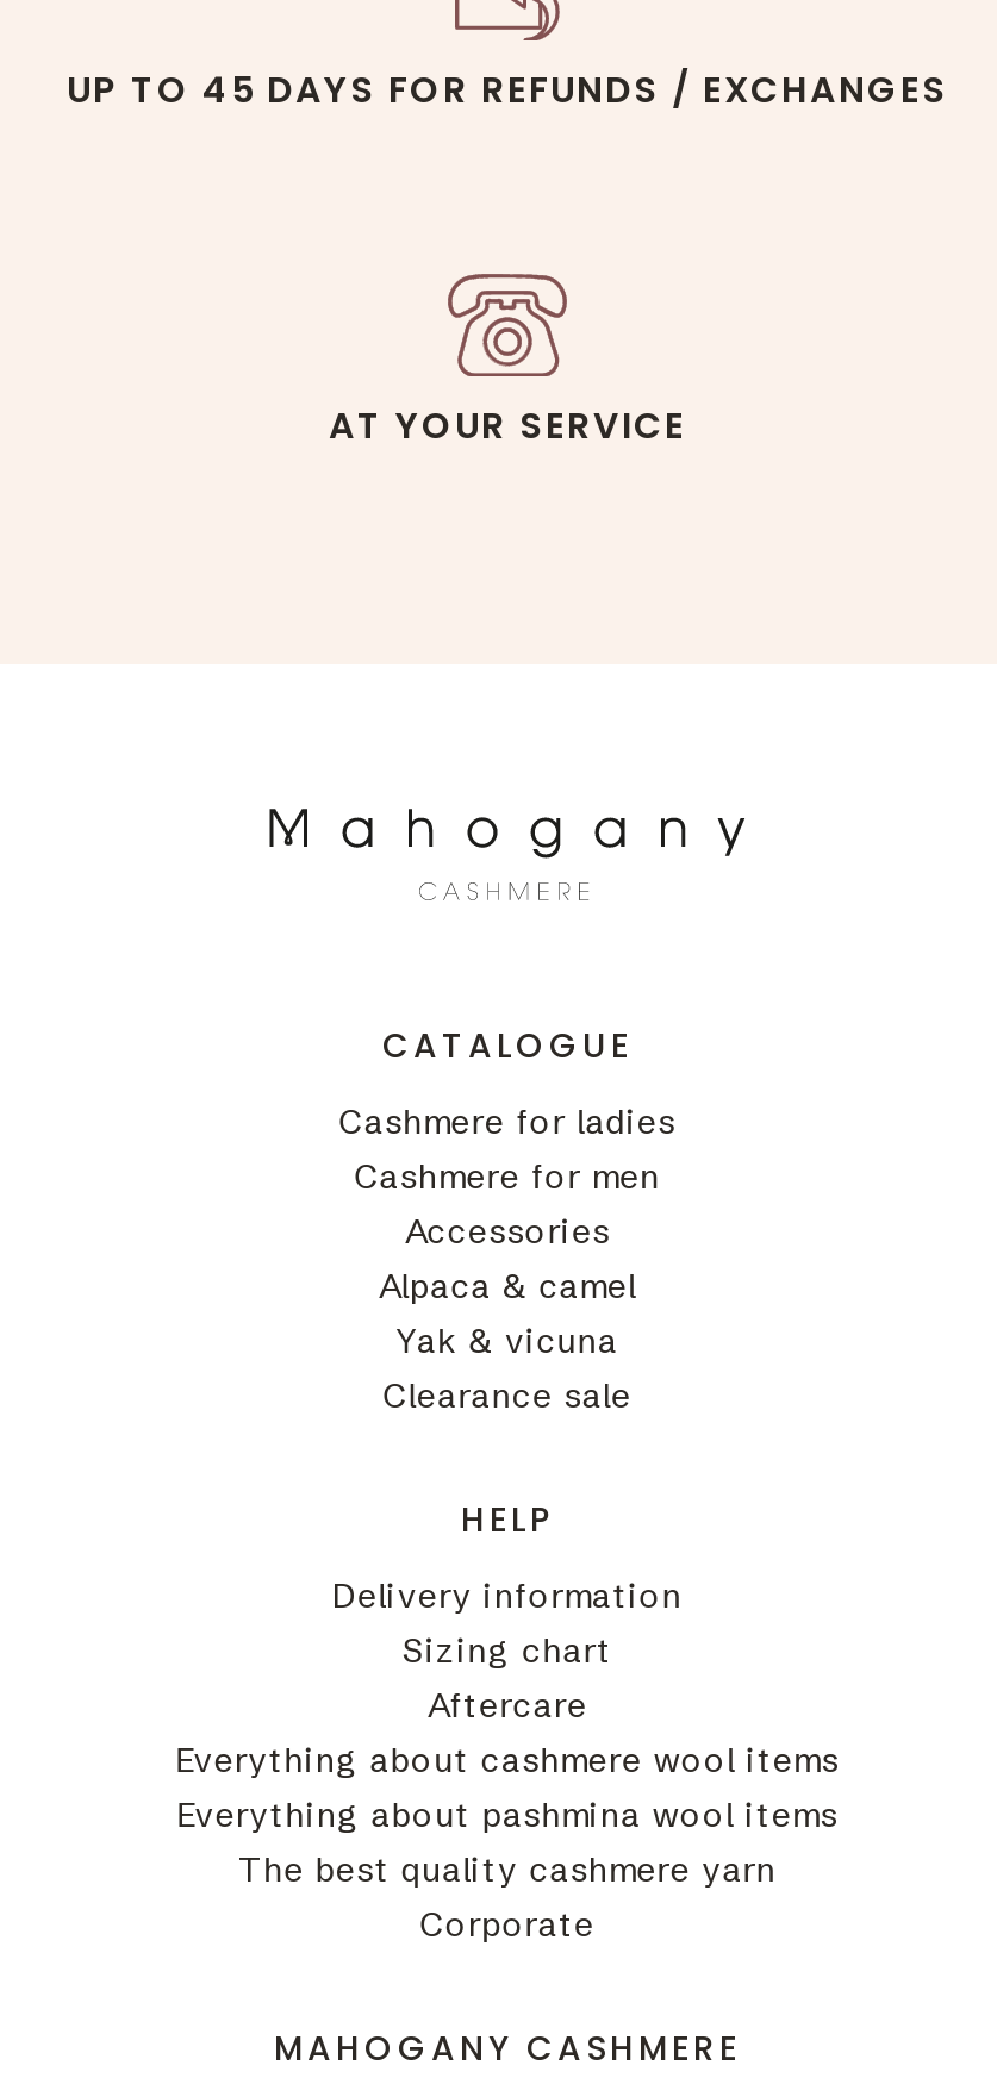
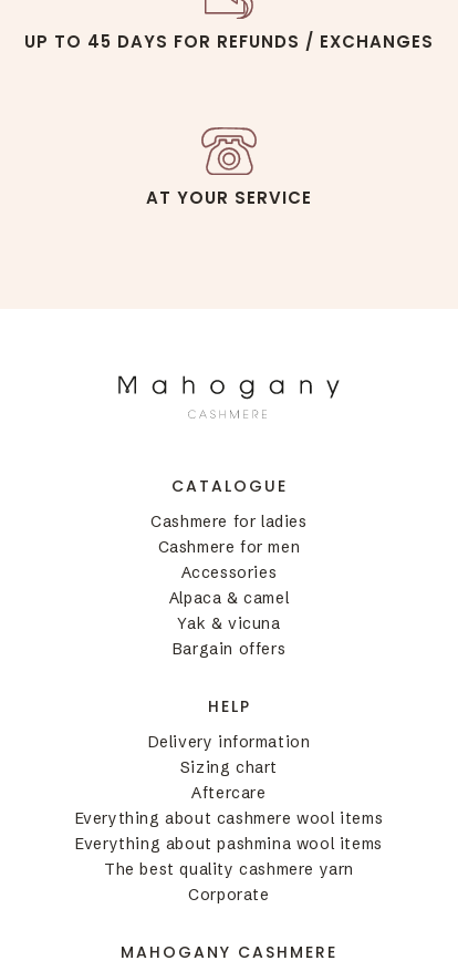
- Clearance sale
+ Bargain offers
